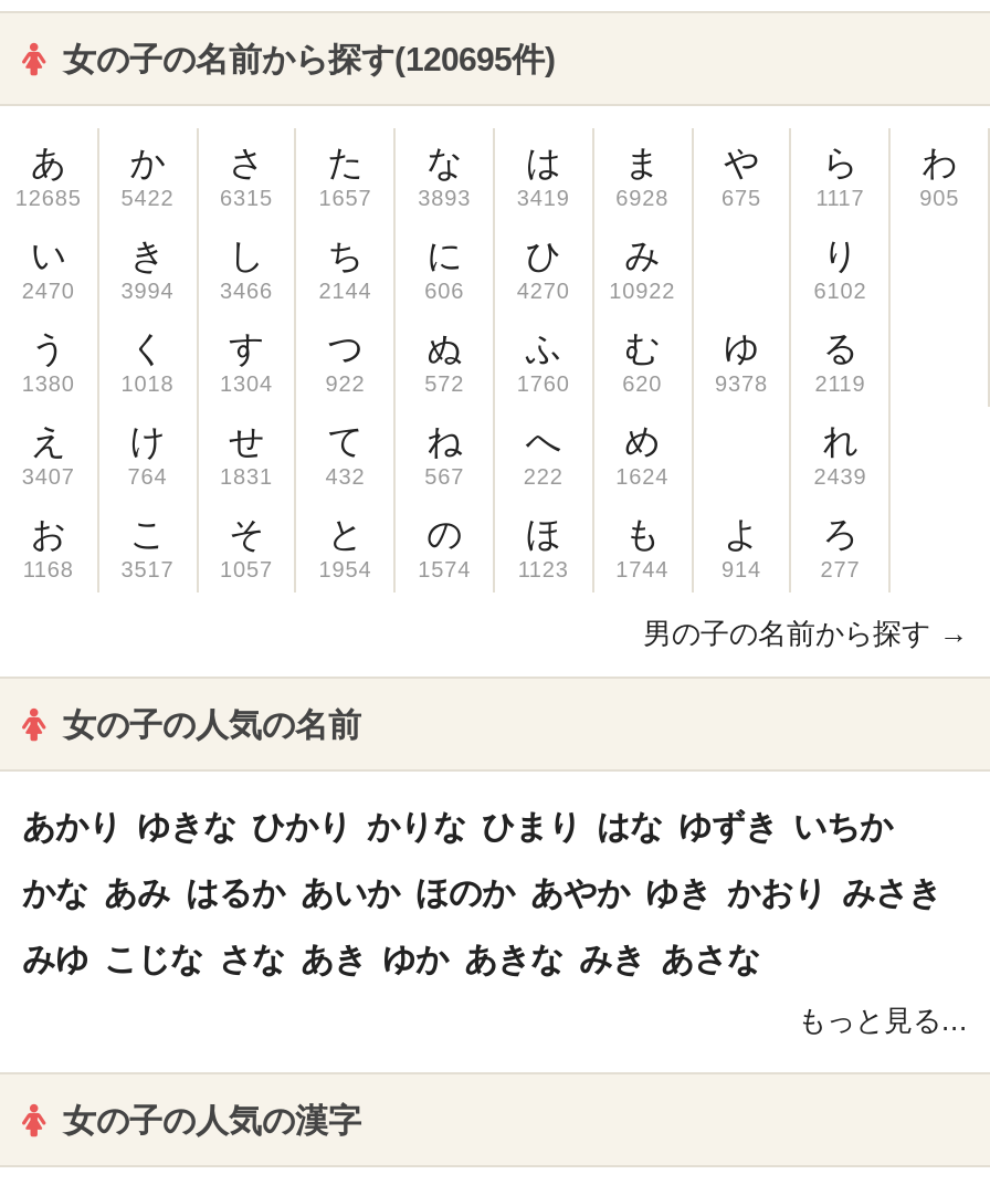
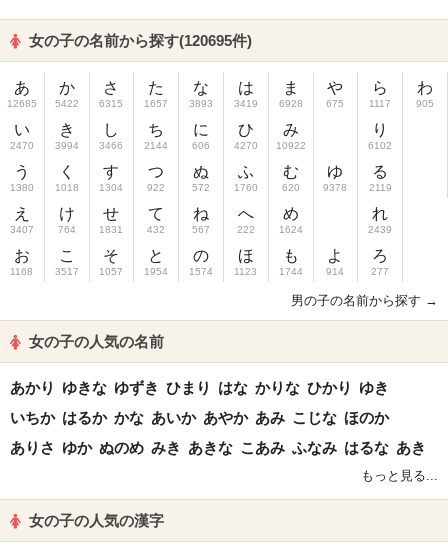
- あかり ゆきな ひかり かりな ひまり はな ゆずき いちか
+ あかり ゆきな ゆずき ひまり はな かりな ひかり ゆき

- かな あみ はるか あいか ほのか あやか ゆき かおり みさき
+ いちか はるか かな あいか あやか あみ こじな ほのか

- みゆ こじな さな あき ゆか あきな みき あさな
+ ありさ ゆか ぬのめ みき あきな こあみ ふなみ はるな あき
